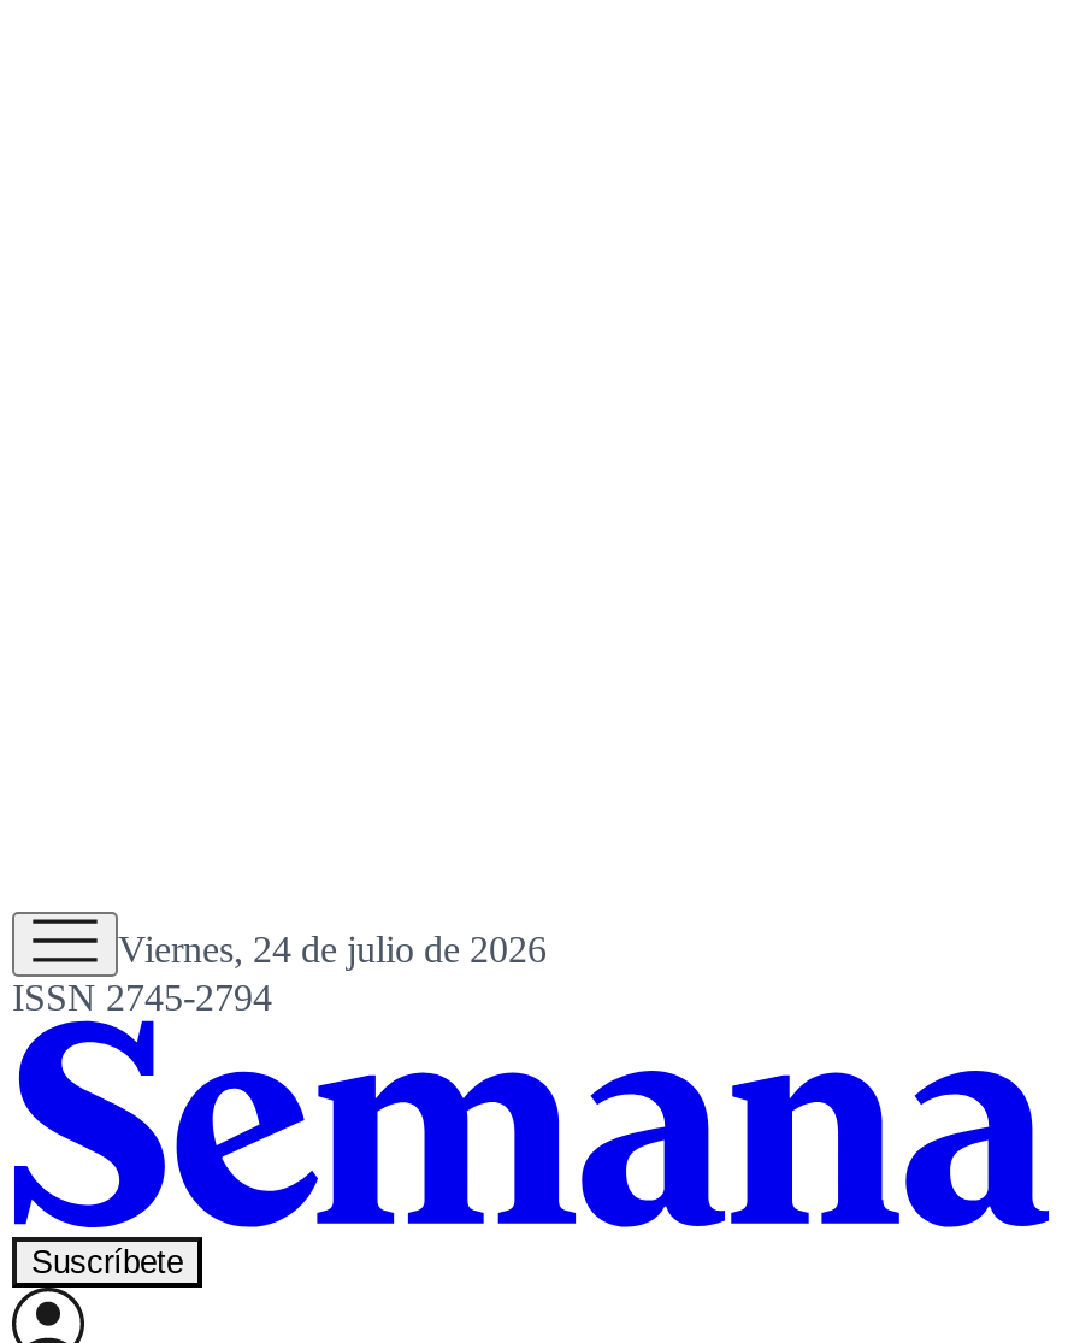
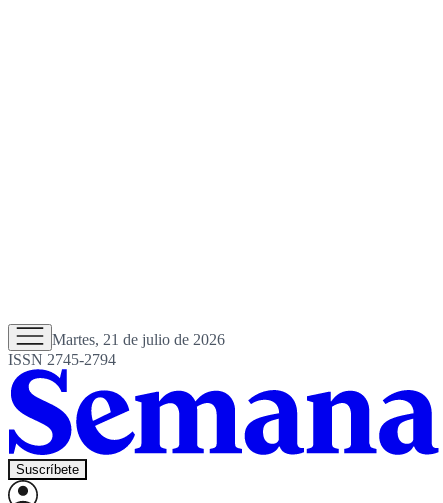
- Viernes, 24 de julio de 2026
+ Martes, 21 de julio de 2026
